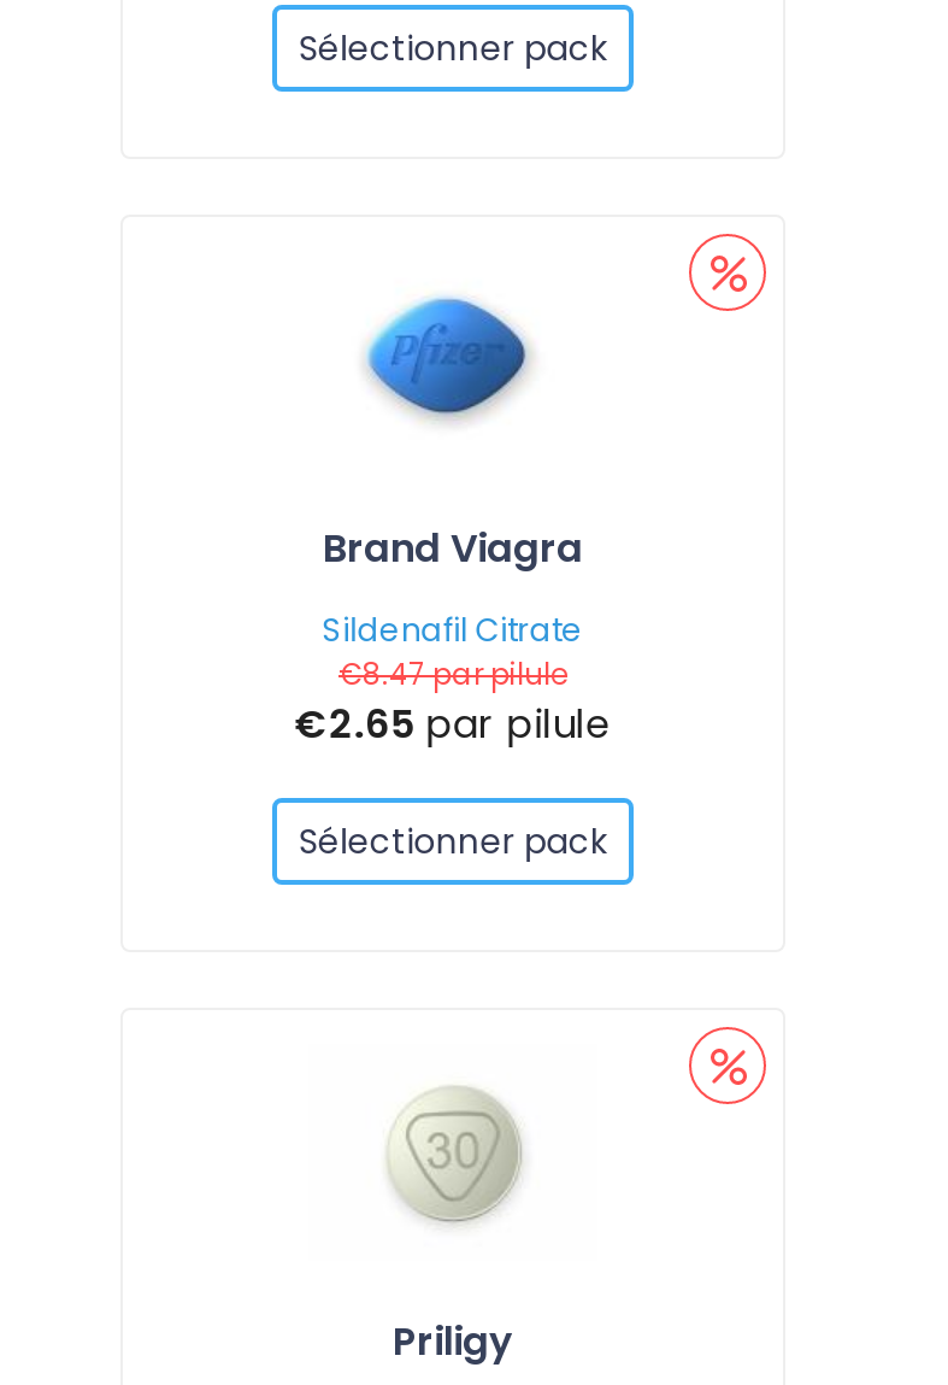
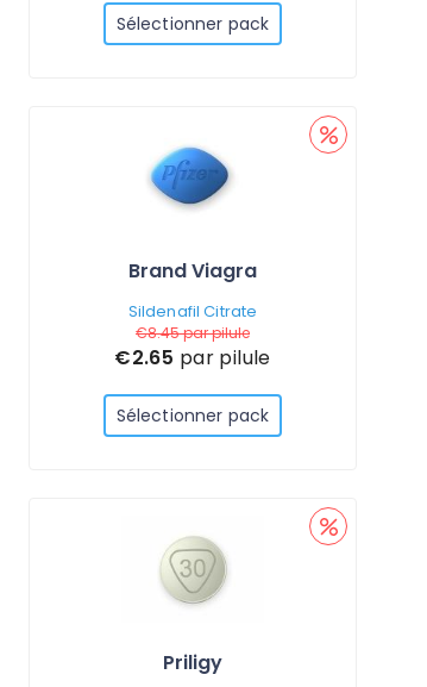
- €8.47par pilule
+ €8.45par pilule
